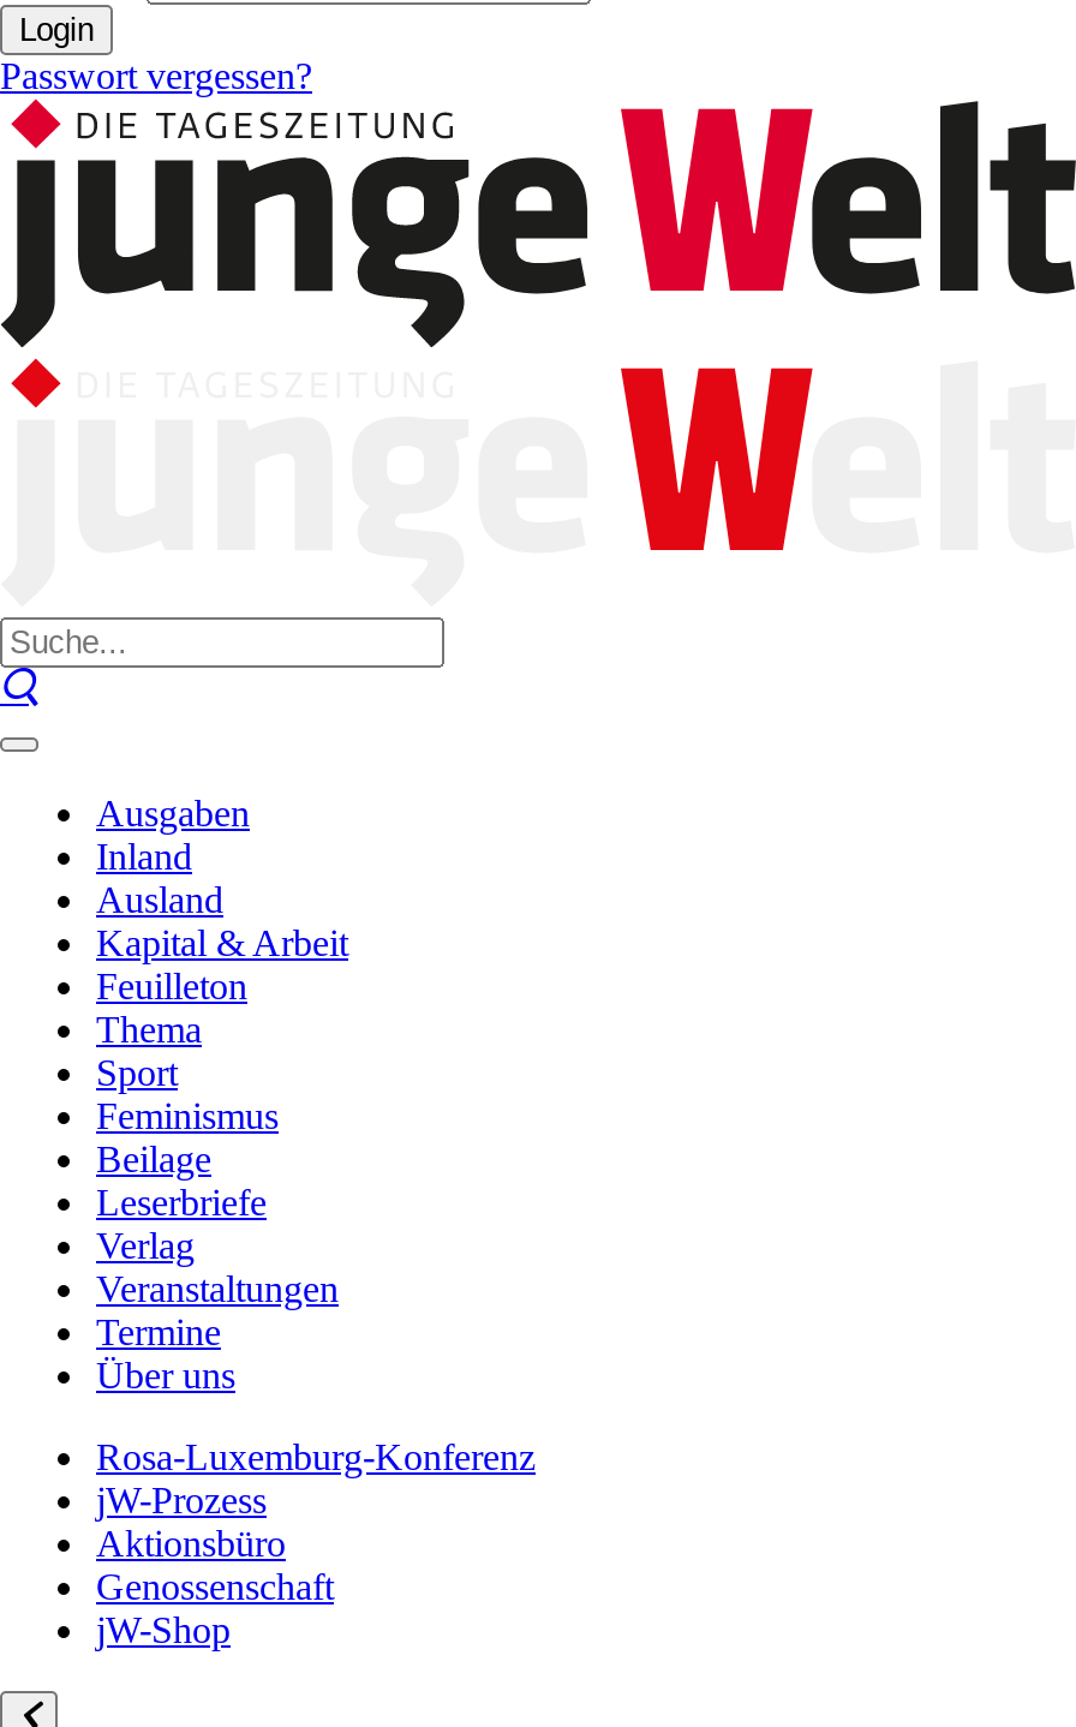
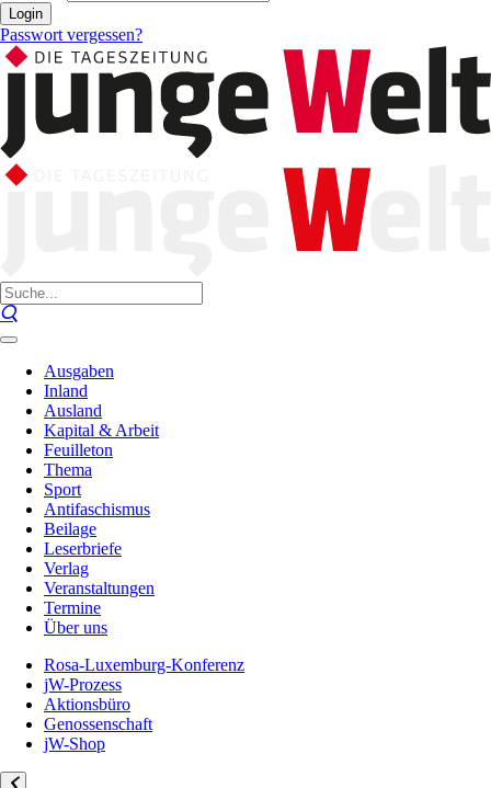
- Feminismus
+ Antifaschismus
